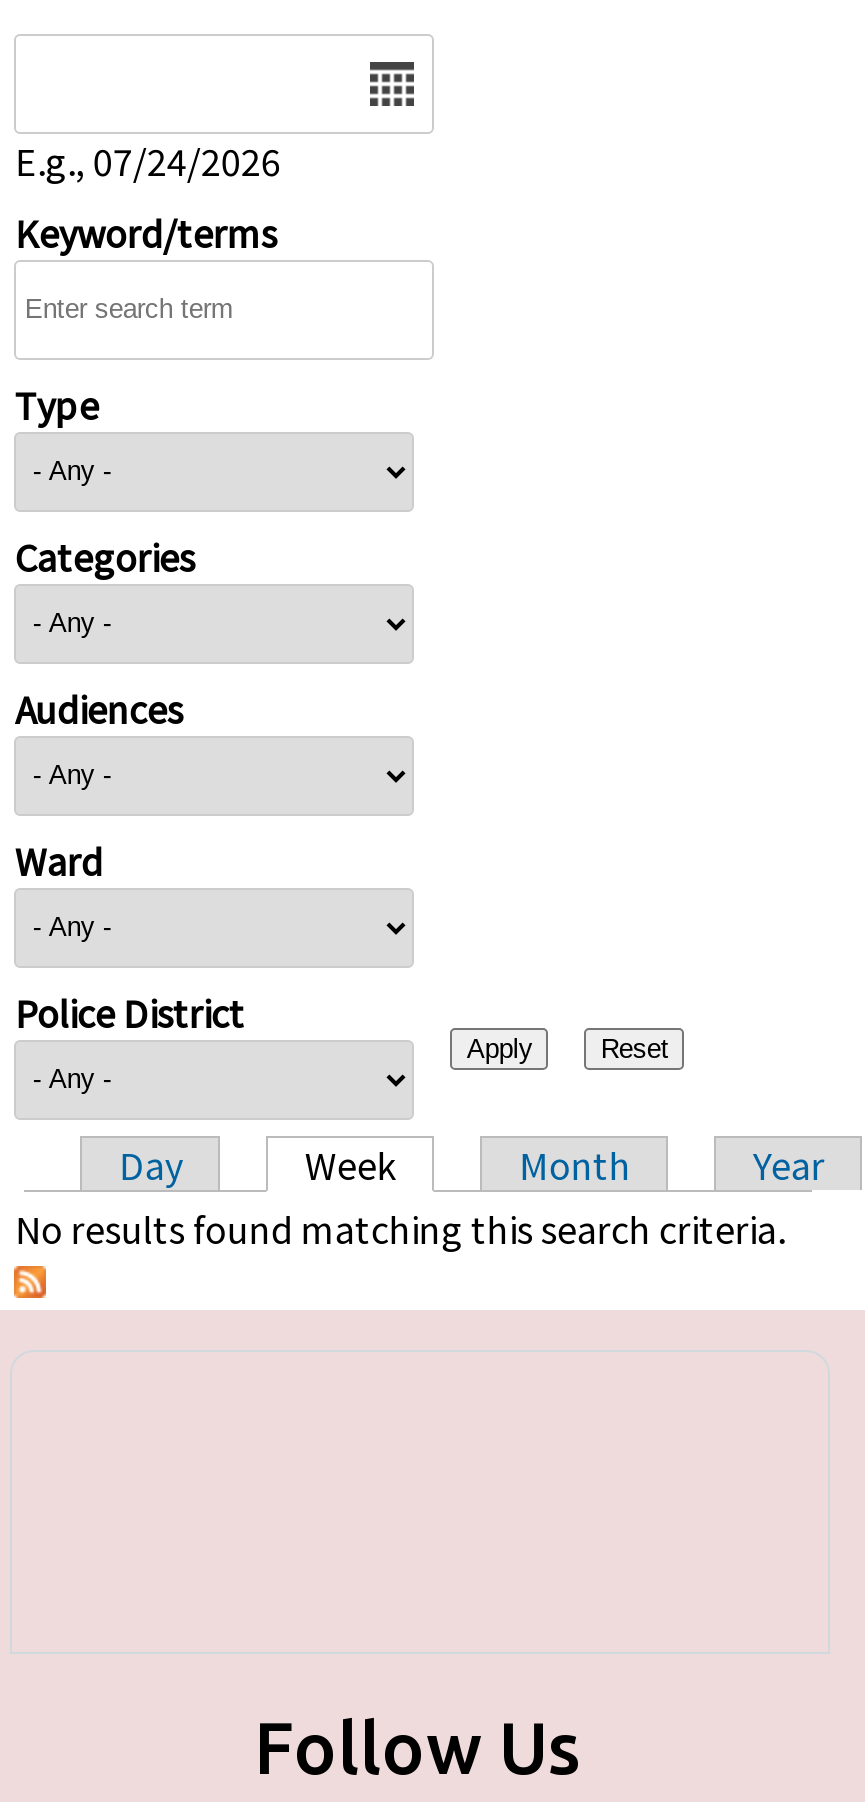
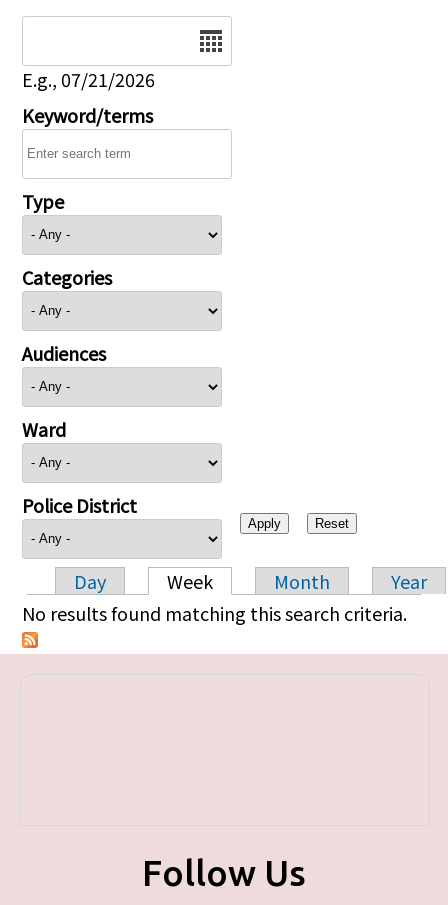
- E.g., 07/24/2026
+ E.g., 07/21/2026
